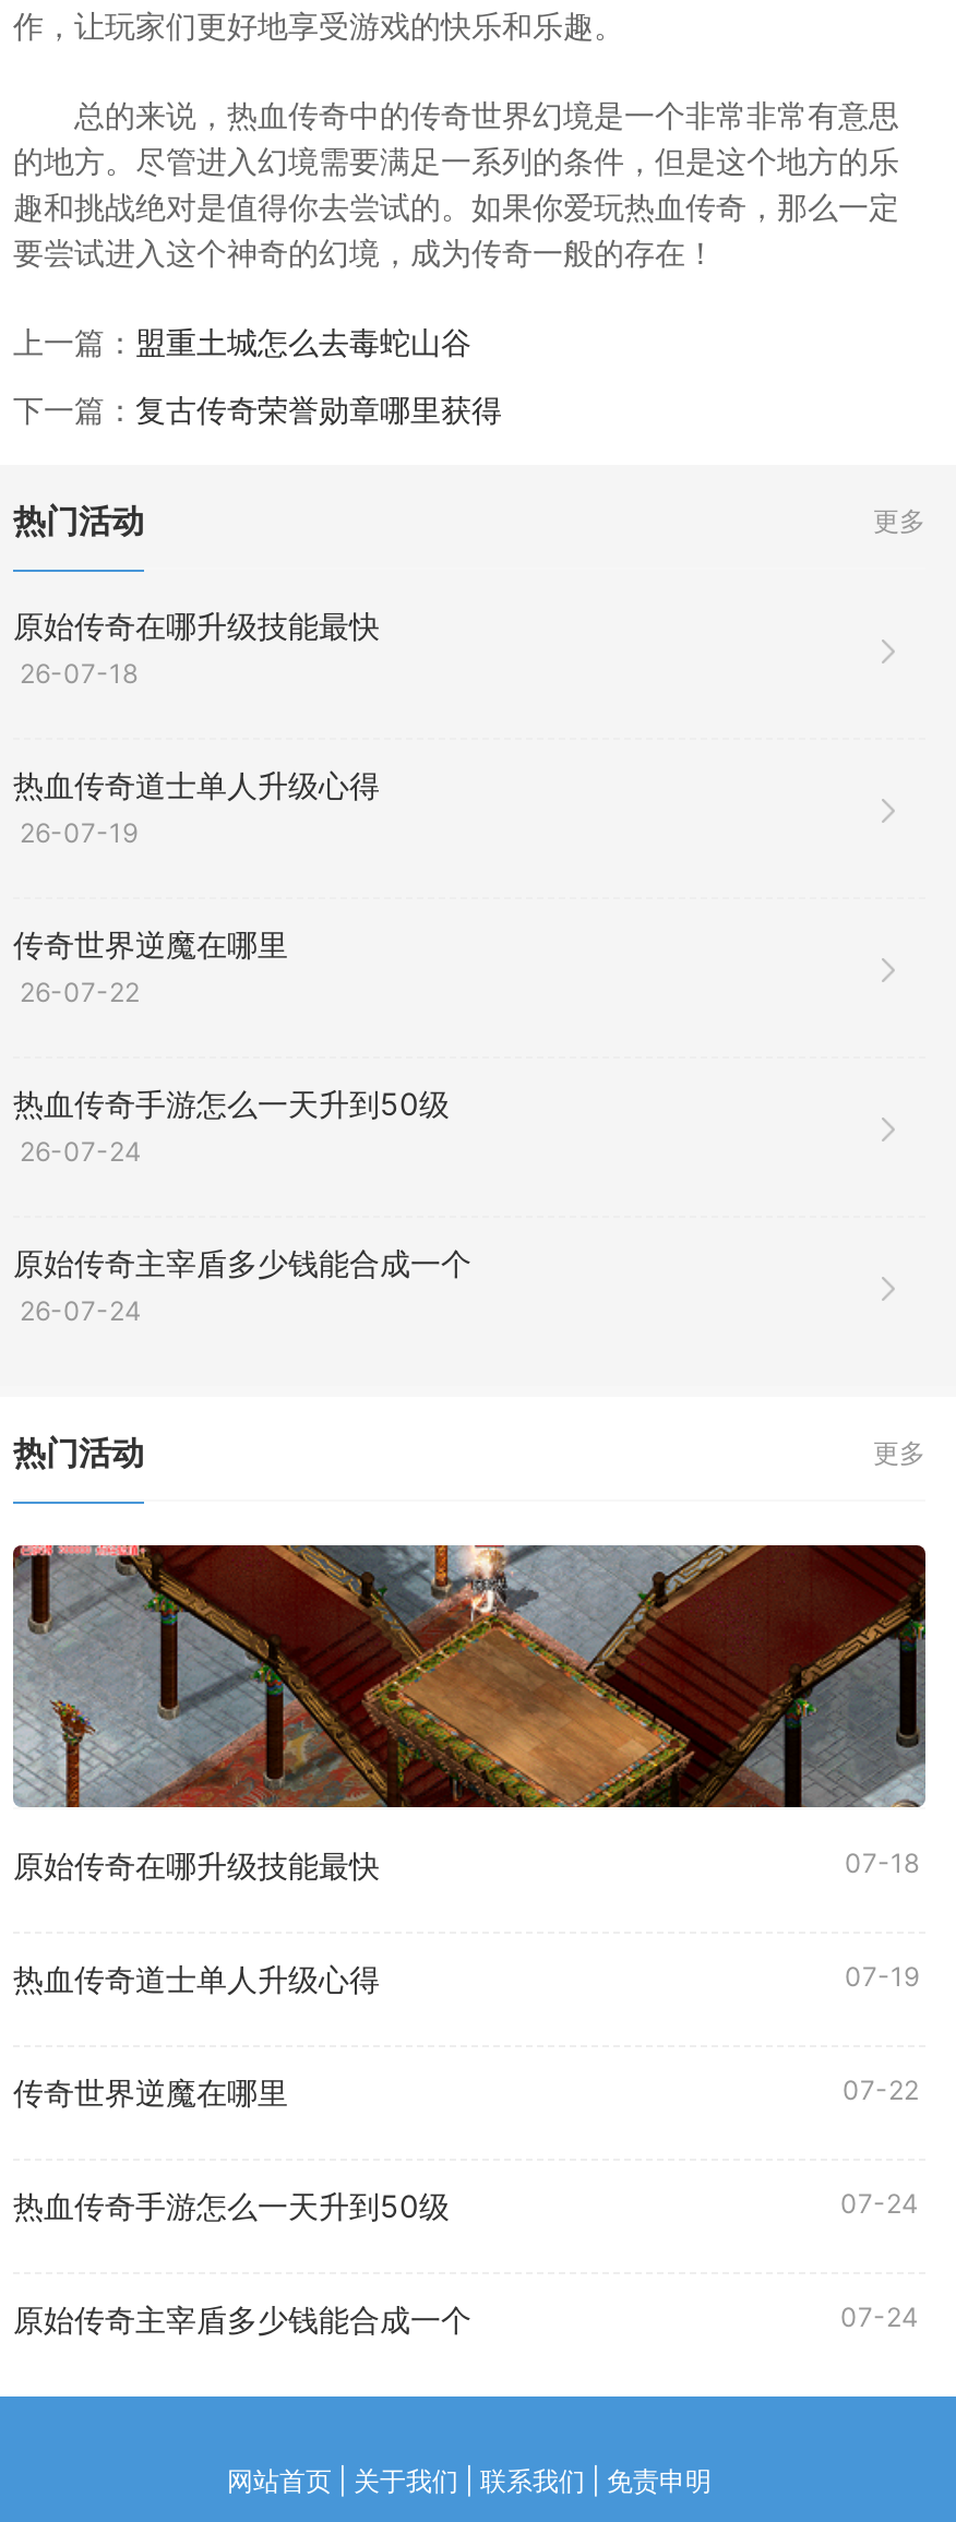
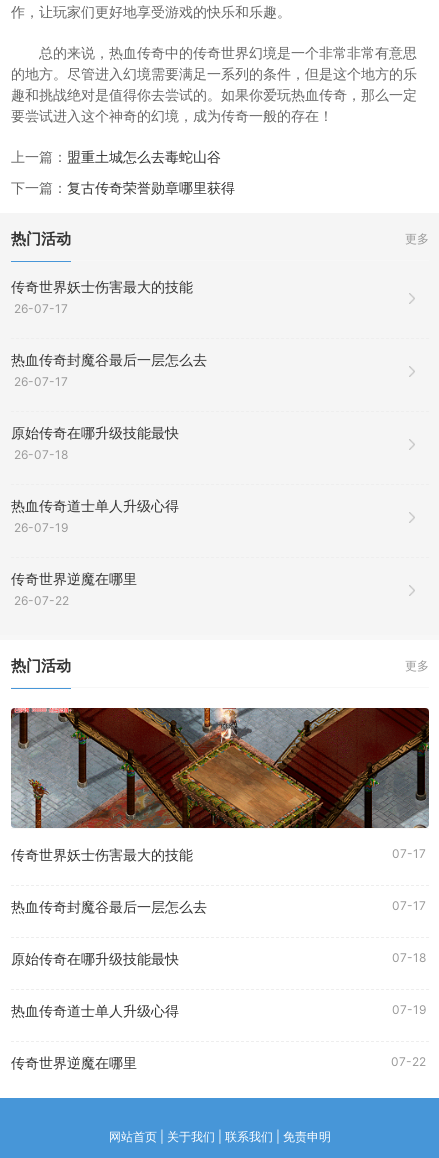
+ 传奇世界妖士伤害最大的技能
+ 26-07-17
+ 热血传奇封魔谷最后一层怎么去
+ 26-07-17

moved down: 原始传奇在哪升级技能最快 | 26-07-18 | 热血传奇道士单人升级心得 | 26-07-19 | 传奇世界逆魔在哪里 | 26-07-22

- 热血传奇手游怎么一天升到50级
- 26-07-24
- 原始传奇主宰盾多少钱能合成一个
- 26-07-24

+ 传奇世界妖士伤害最大的技能
+ 07-17
+ 热血传奇封魔谷最后一层怎么去
+ 07-17

moved down: 原始传奇在哪升级技能最快 | 07-18 | 热血传奇道士单人升级心得 | 07-19 | 传奇世界逆魔在哪里 | 07-22

- 热血传奇手游怎么一天升到50级
- 07-24
- 原始传奇主宰盾多少钱能合成一个
- 07-24
